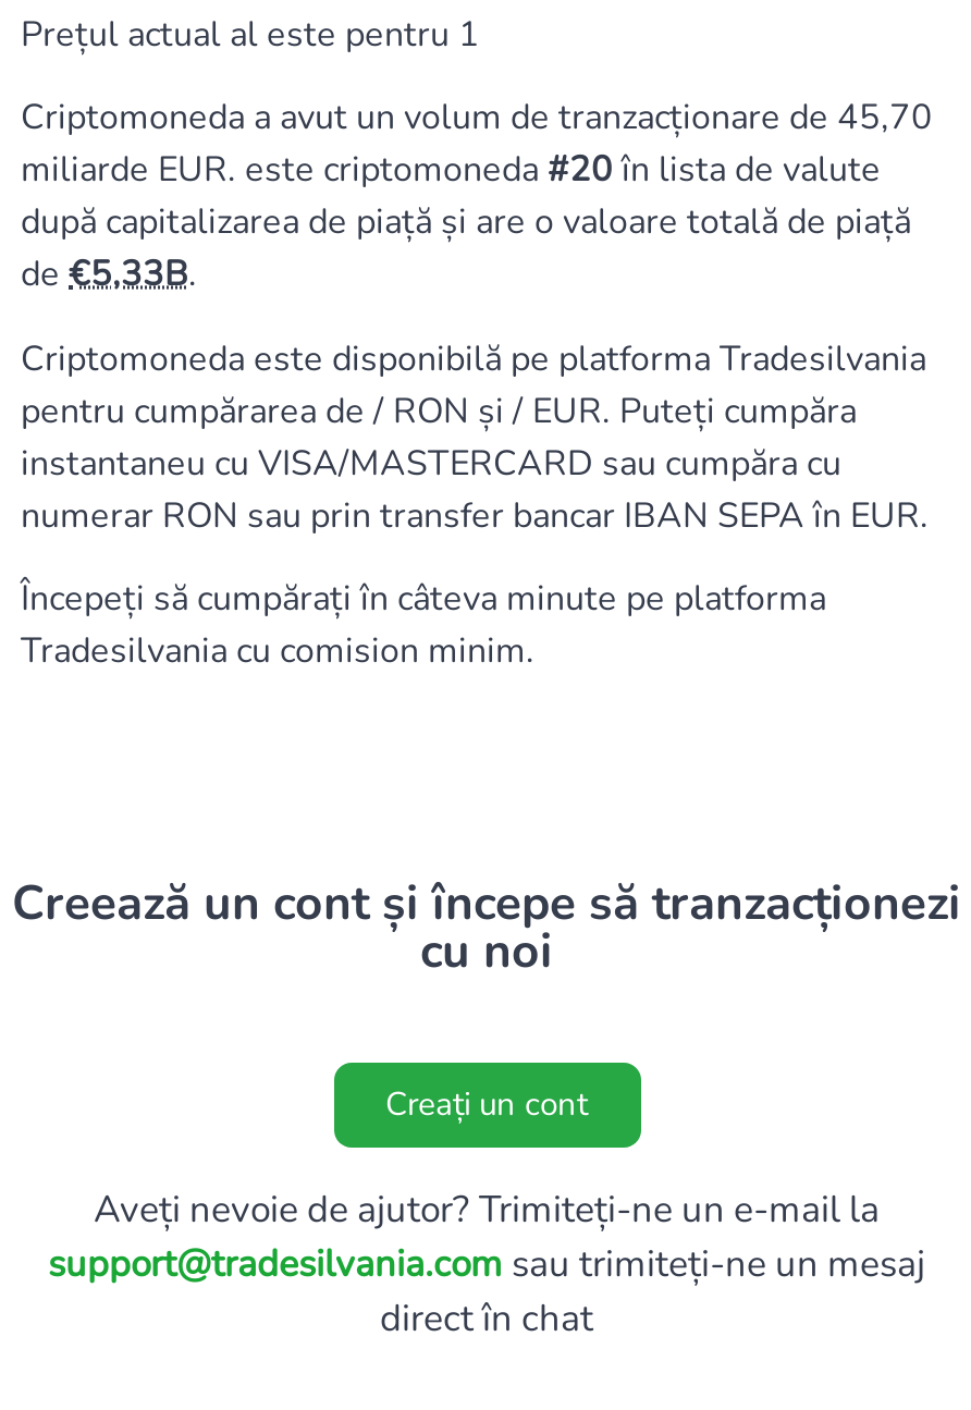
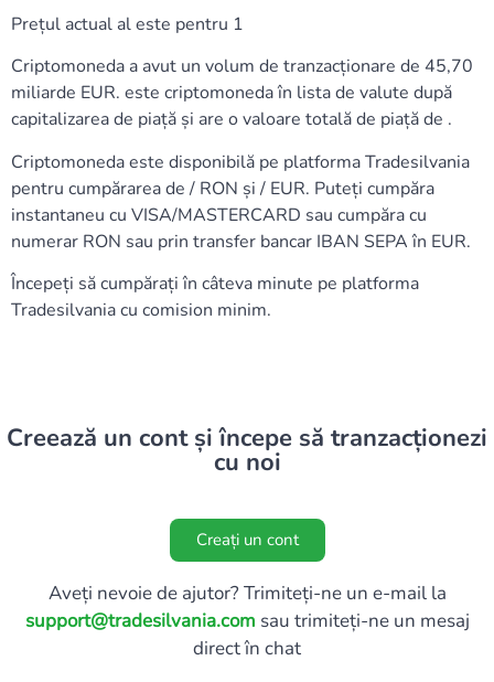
- miliarde EUR. este criptomoneda #20 în lista de valute
- după capitalizarea de piață și are o valoare totală de piață
- de 5,33B.
+ miliarde EUR. este criptomoneda în lista de valute după
+ capitalizarea de piață și are o valoare totală de piață de .
